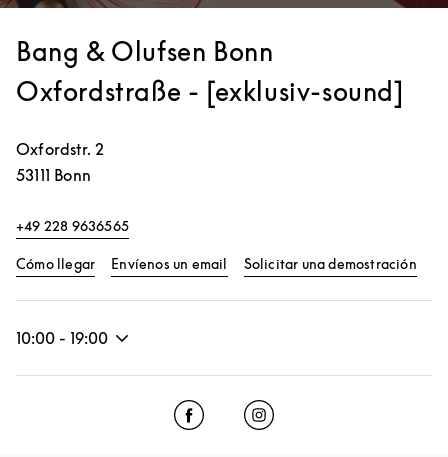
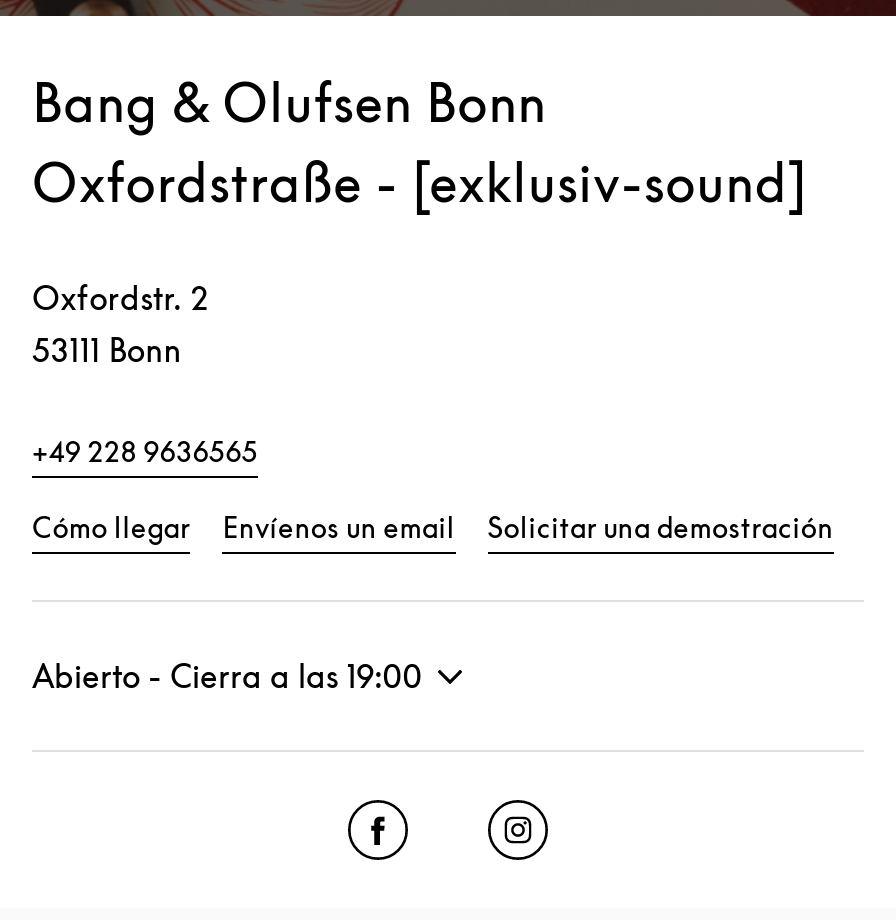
- 10:00 - 19:00
+ Abierto - Cierra a las 19:00
